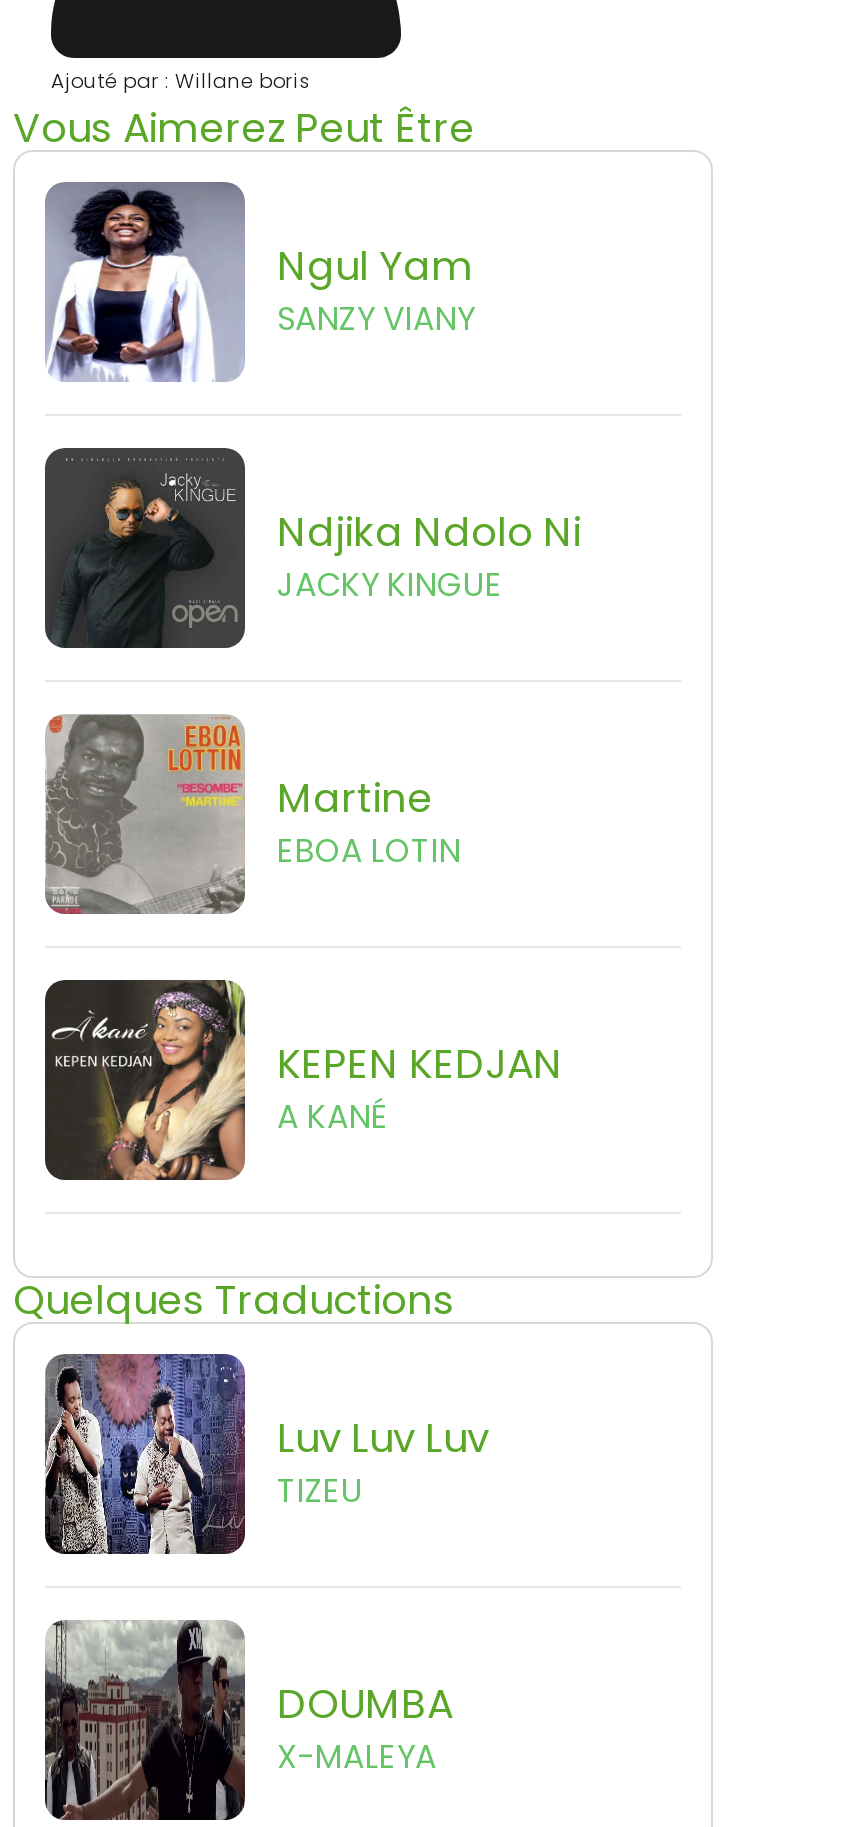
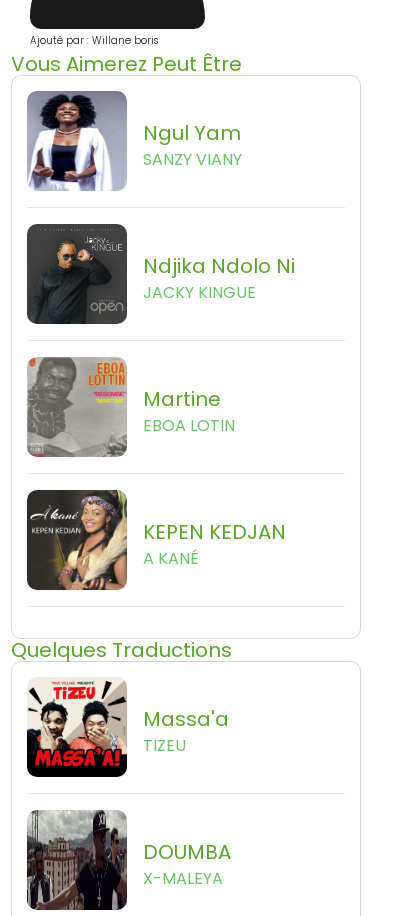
- [image]
- Luv Luv Luv
+ [image]
+ Massa'a
